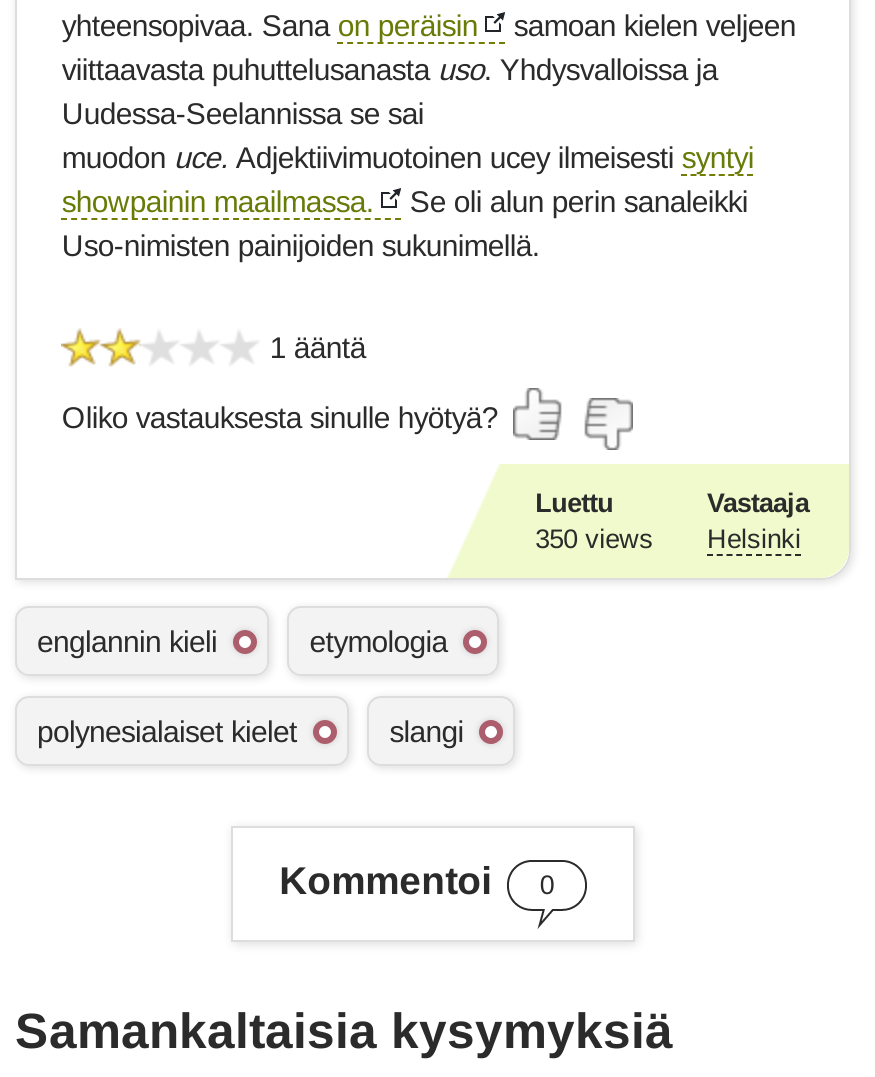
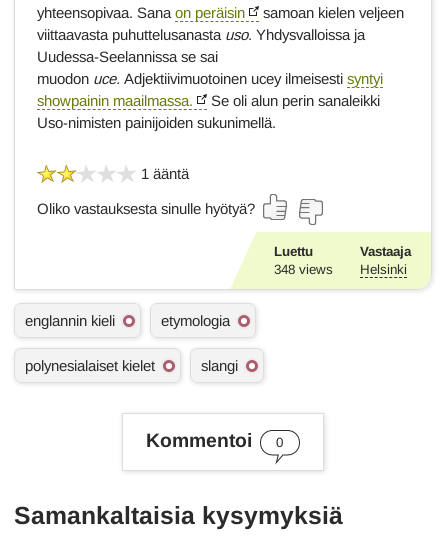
- 350 views Helsinki
+ 348 views Helsinki
